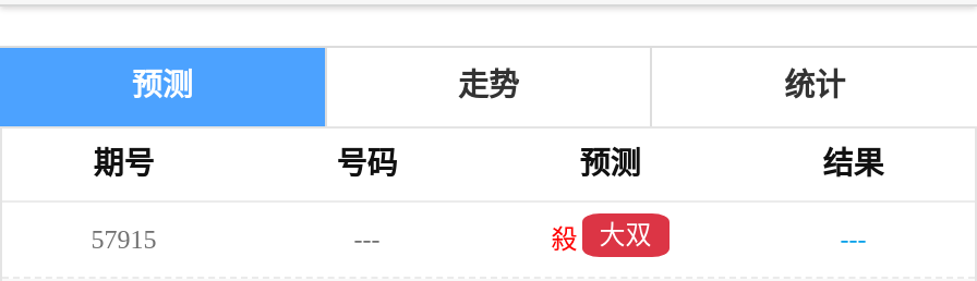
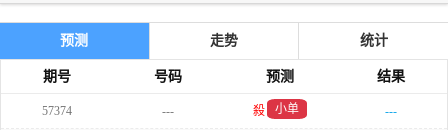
- 57915
+ 57374

- 大双
+ 小单
